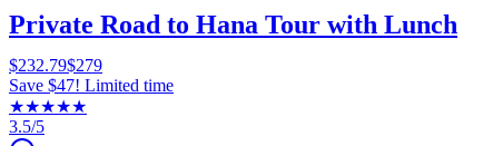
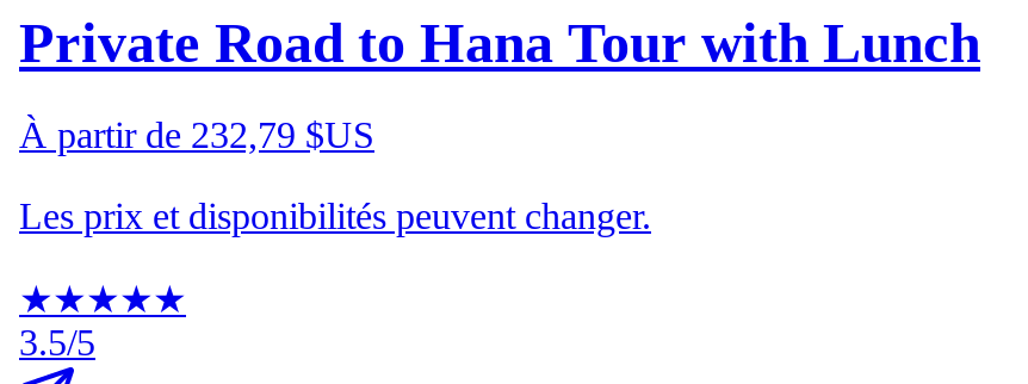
- $232.79$279
- Save $47! Limited time
+ À partir de 232,79 $US
+ Les prix et disponibilités peuvent changer.
